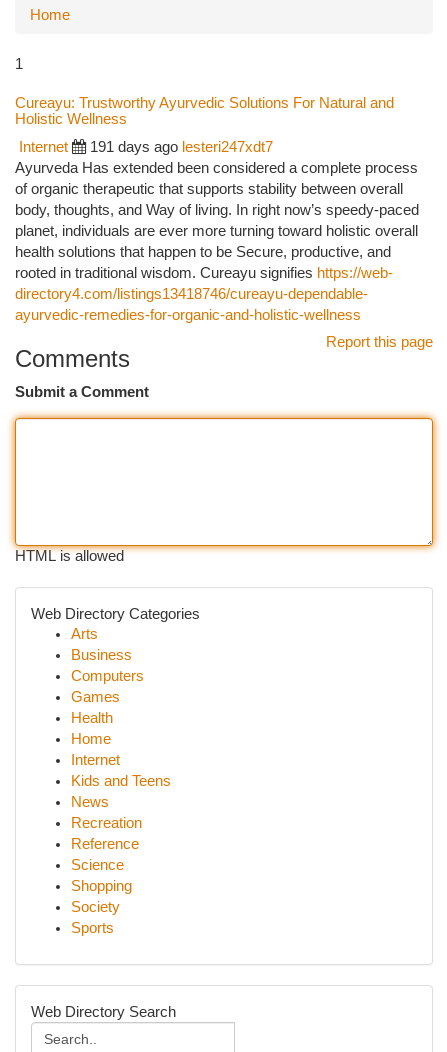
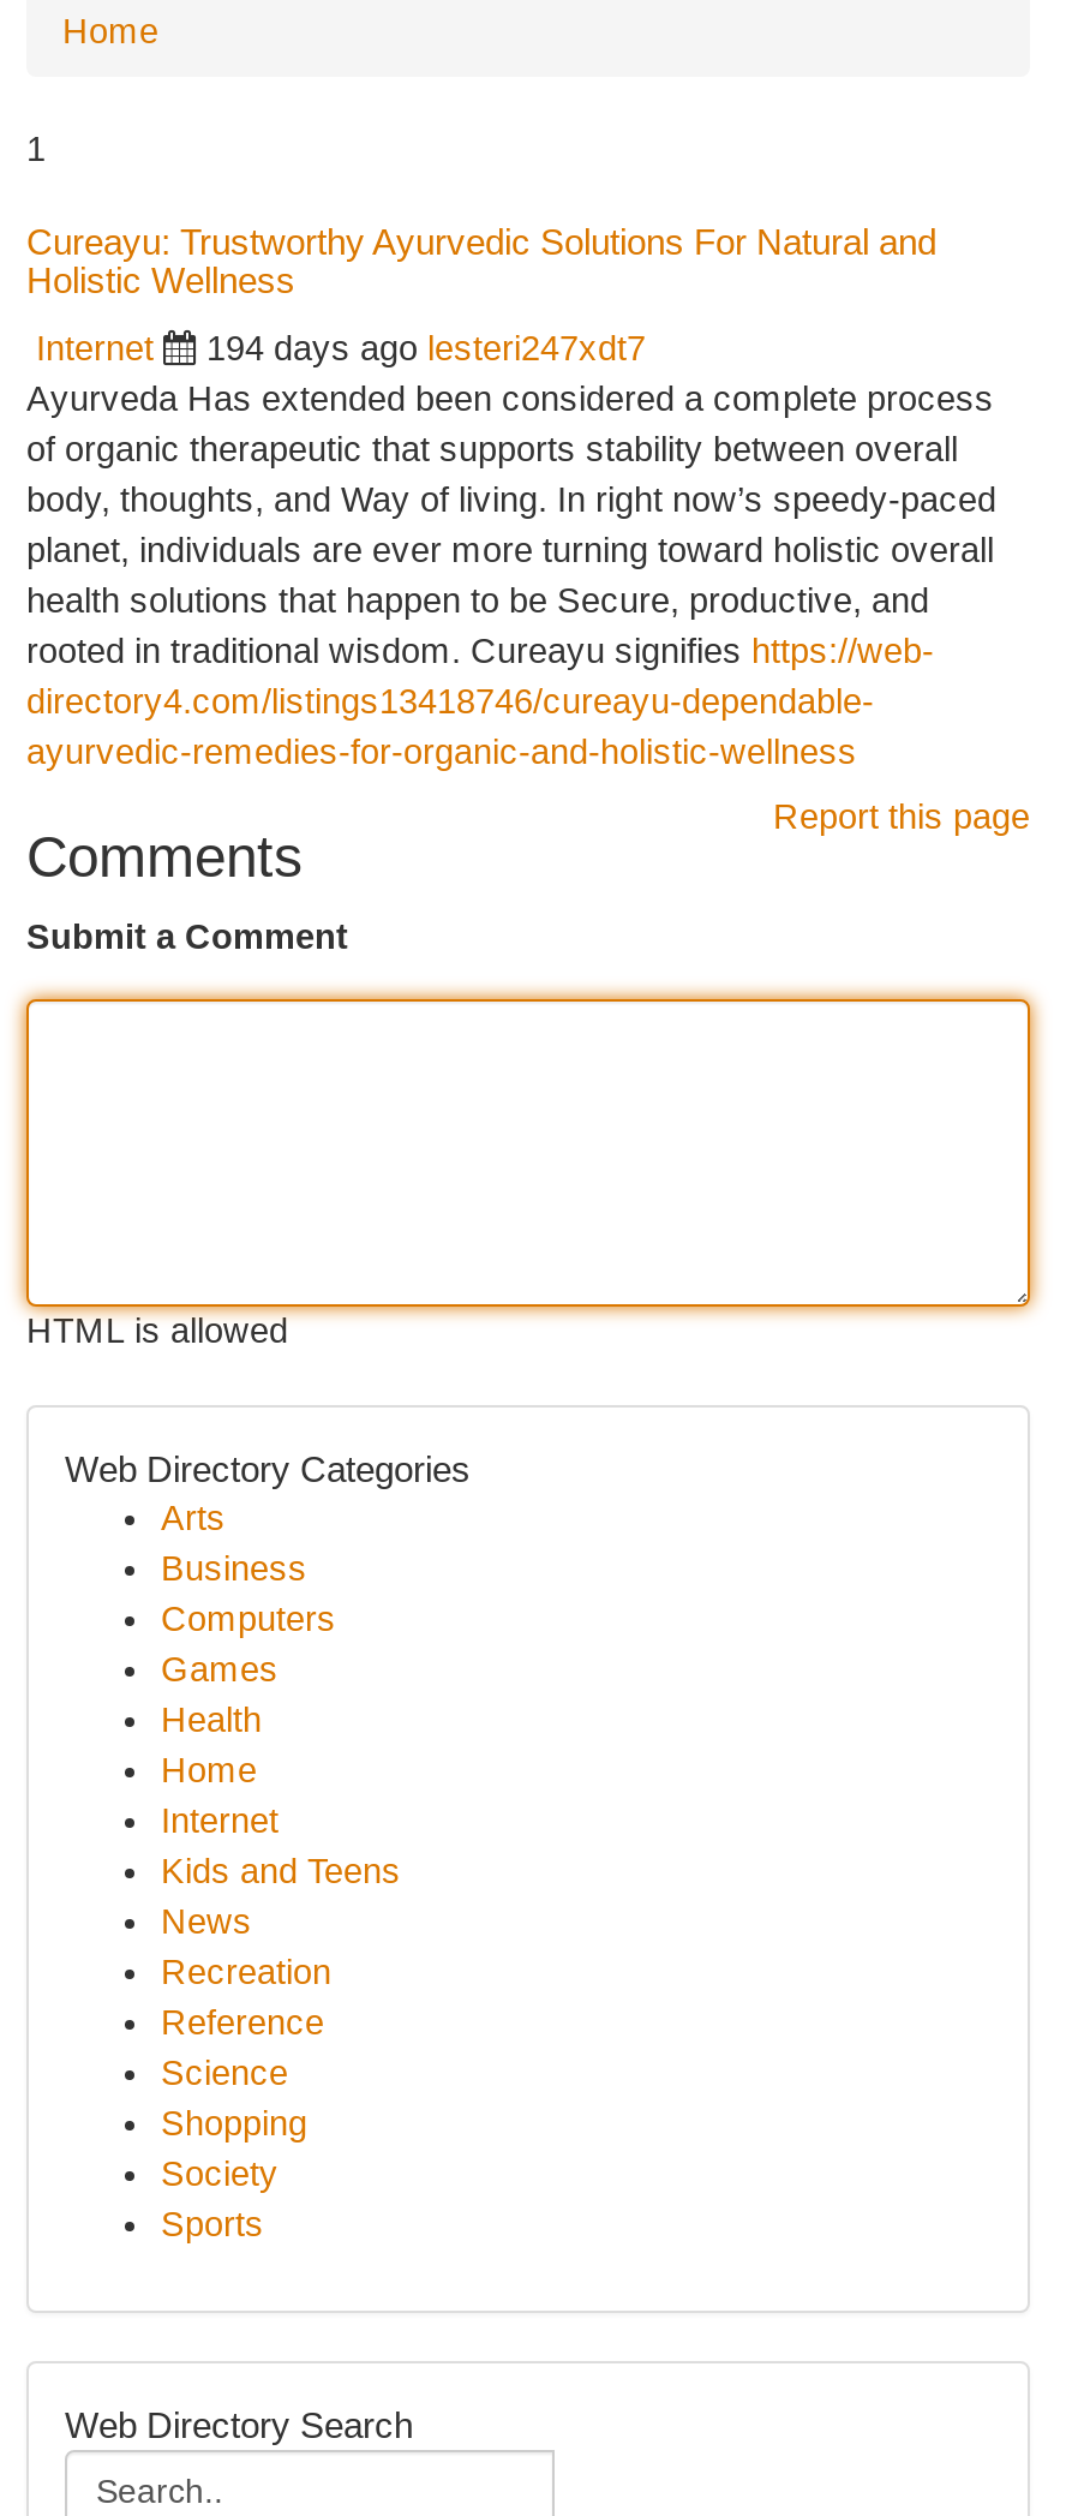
- 191 days ago lesteri247xdt7
+ 194 days ago lesteri247xdt7
